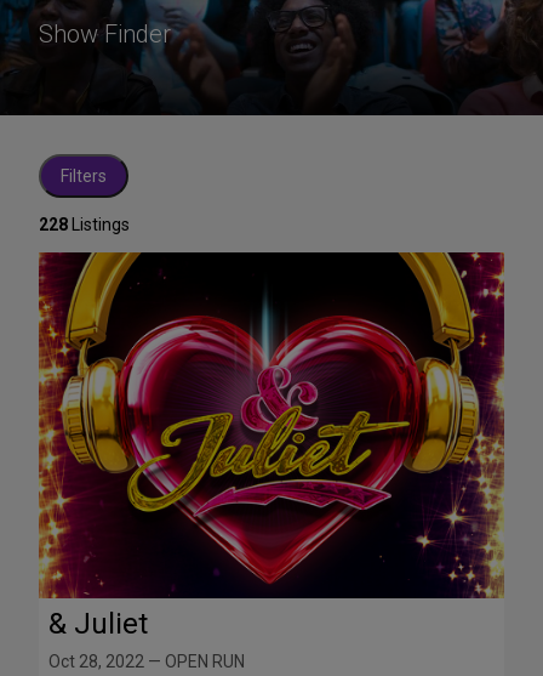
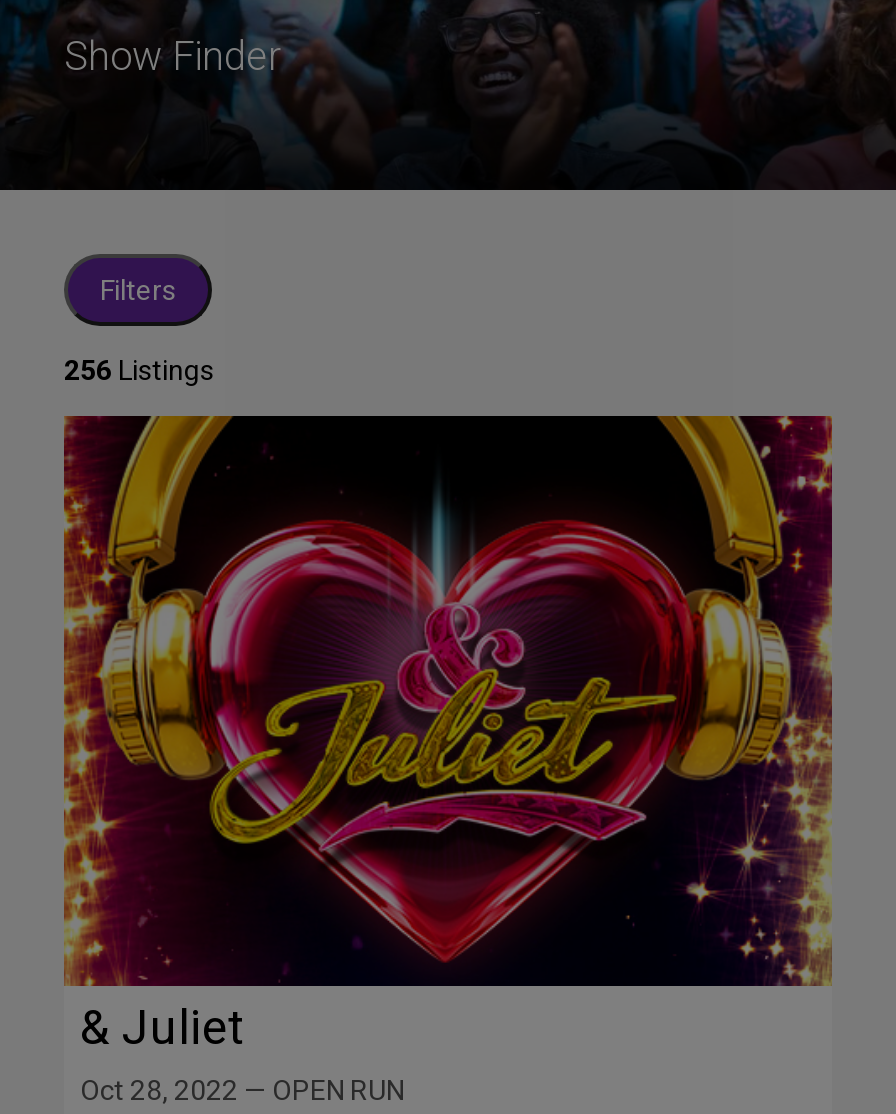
- 228 Listings
+ 256 Listings
